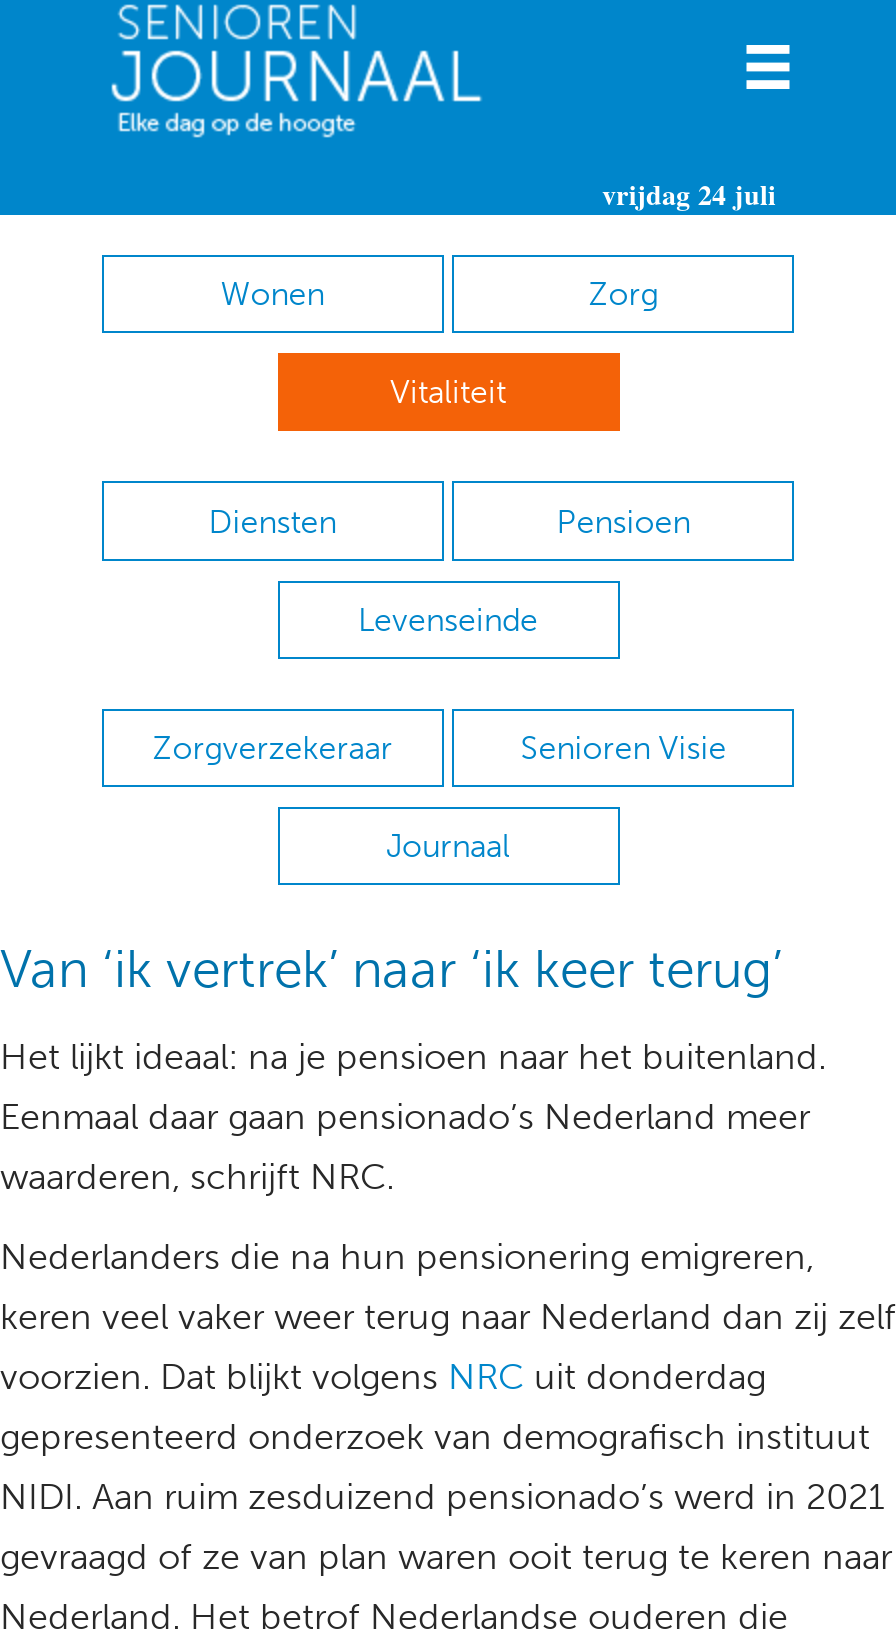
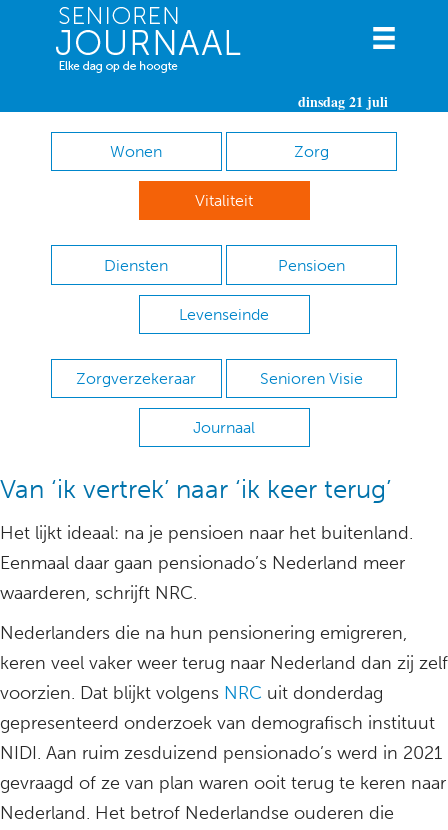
- vrijdag 24 juli
+ dinsdag 21 juli
